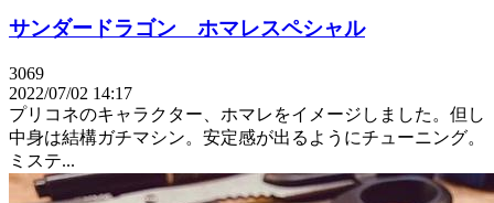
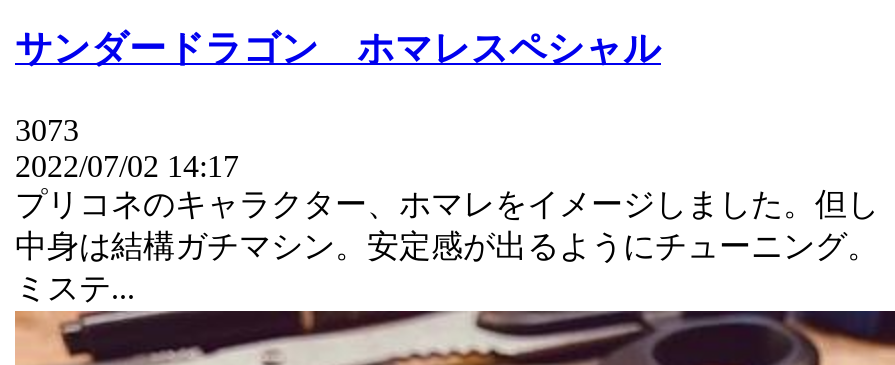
- 3069
+ 3073
